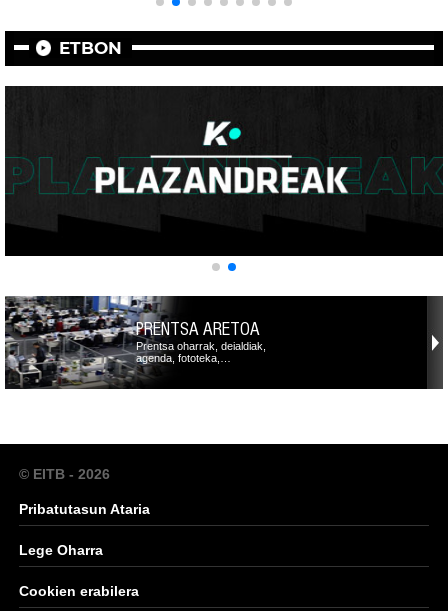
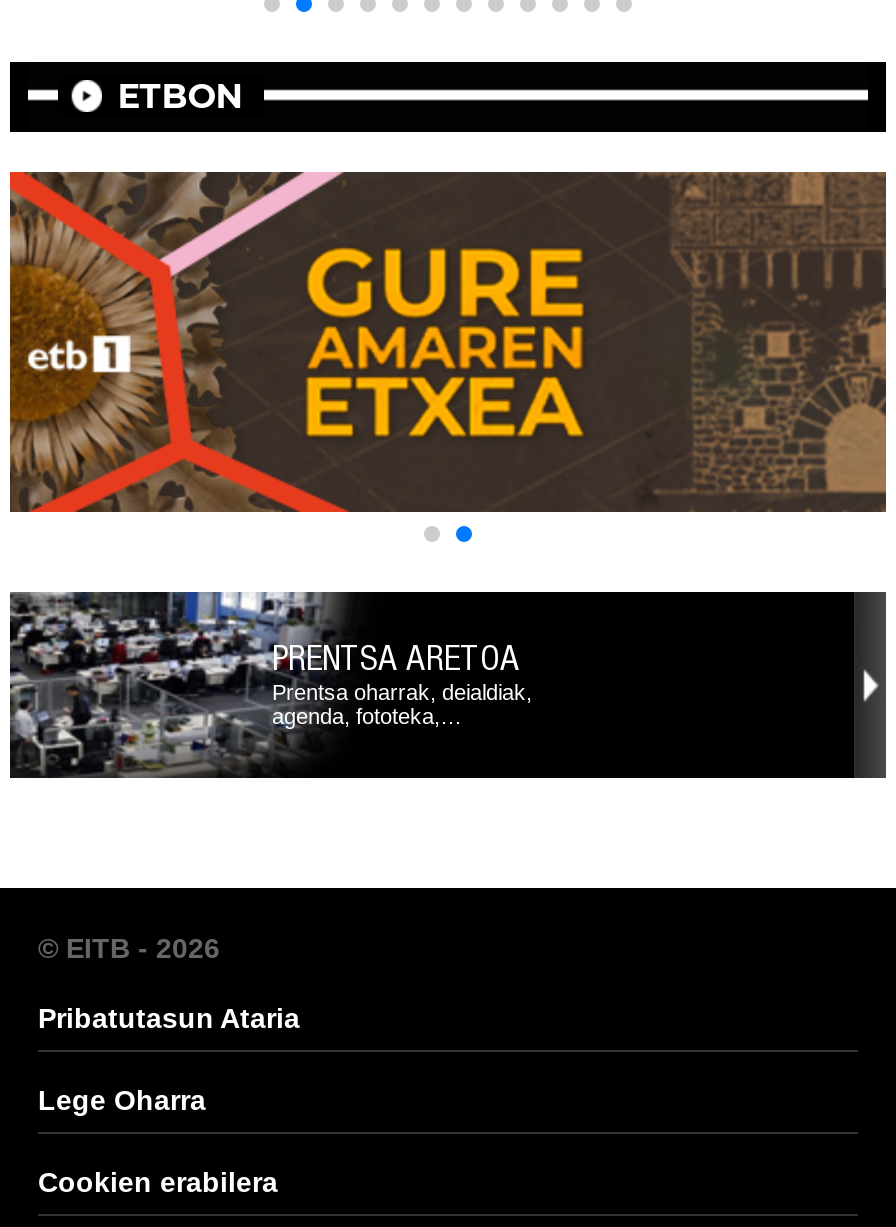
- [image]
+ [image]
